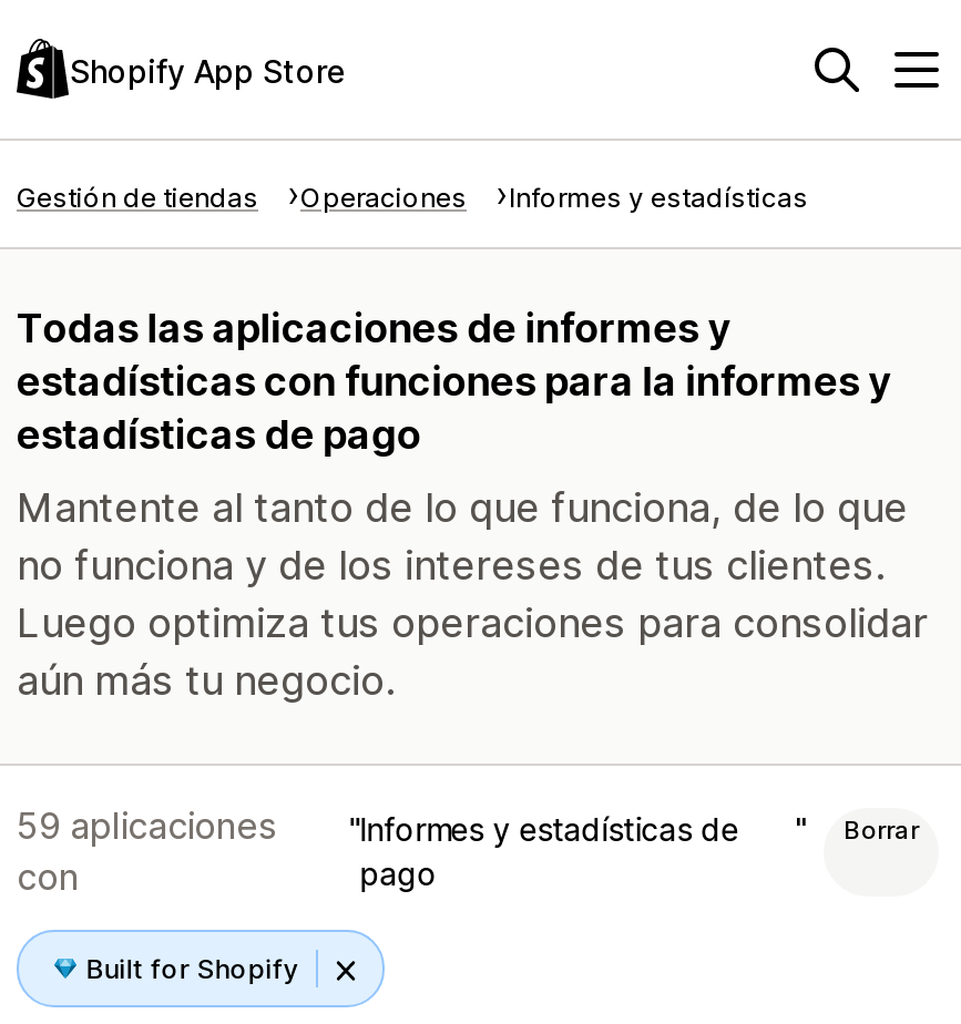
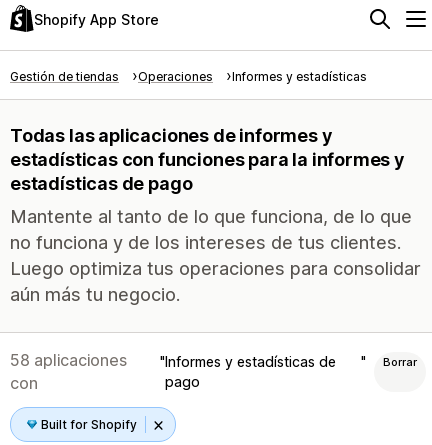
- 59 aplicaciones
+ 58 aplicaciones
